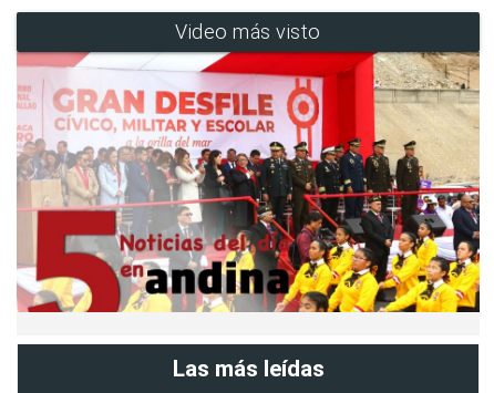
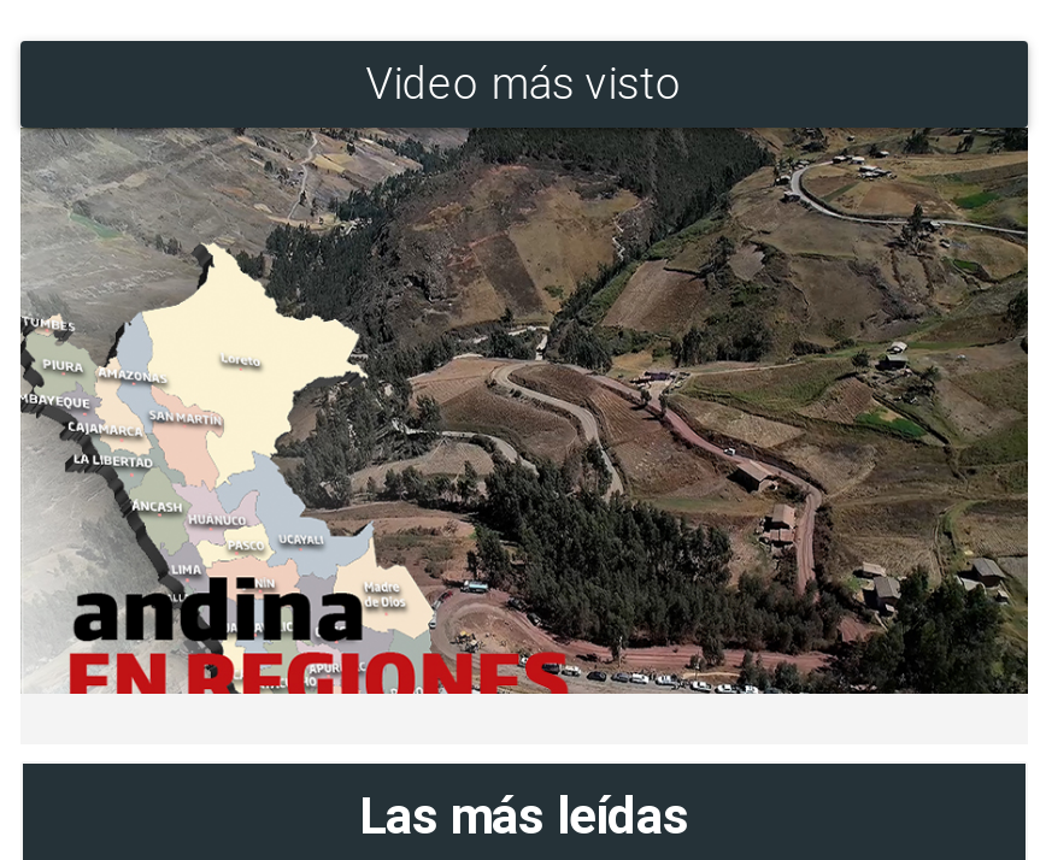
- [image]
+ [image]
